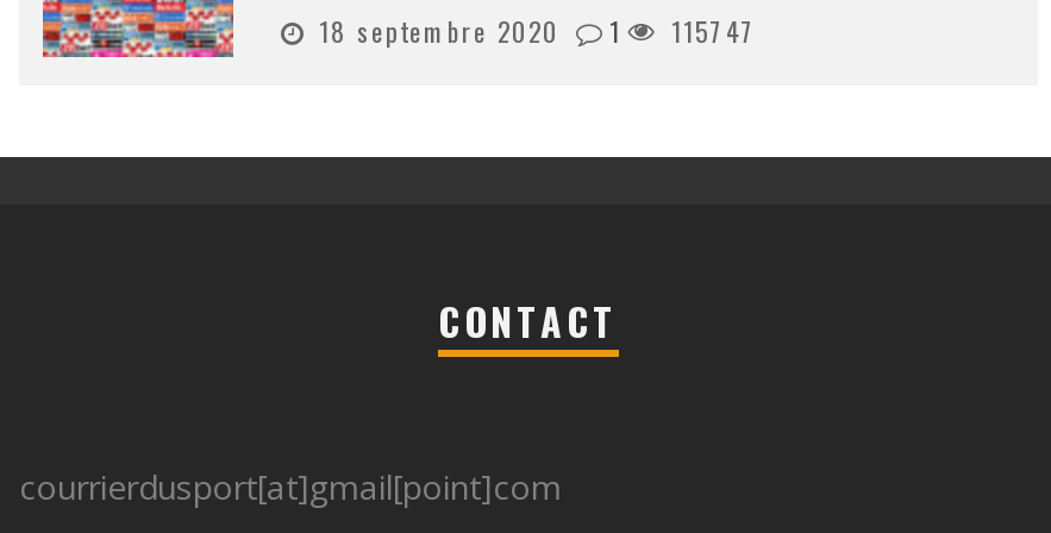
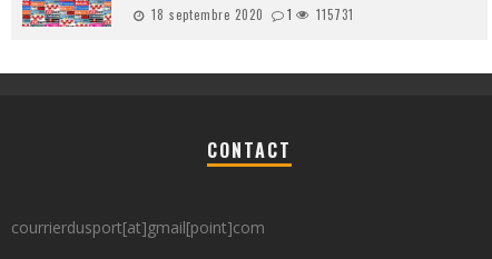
- 18 septembre 2020 1 115747
+ 18 septembre 2020 1 115731
